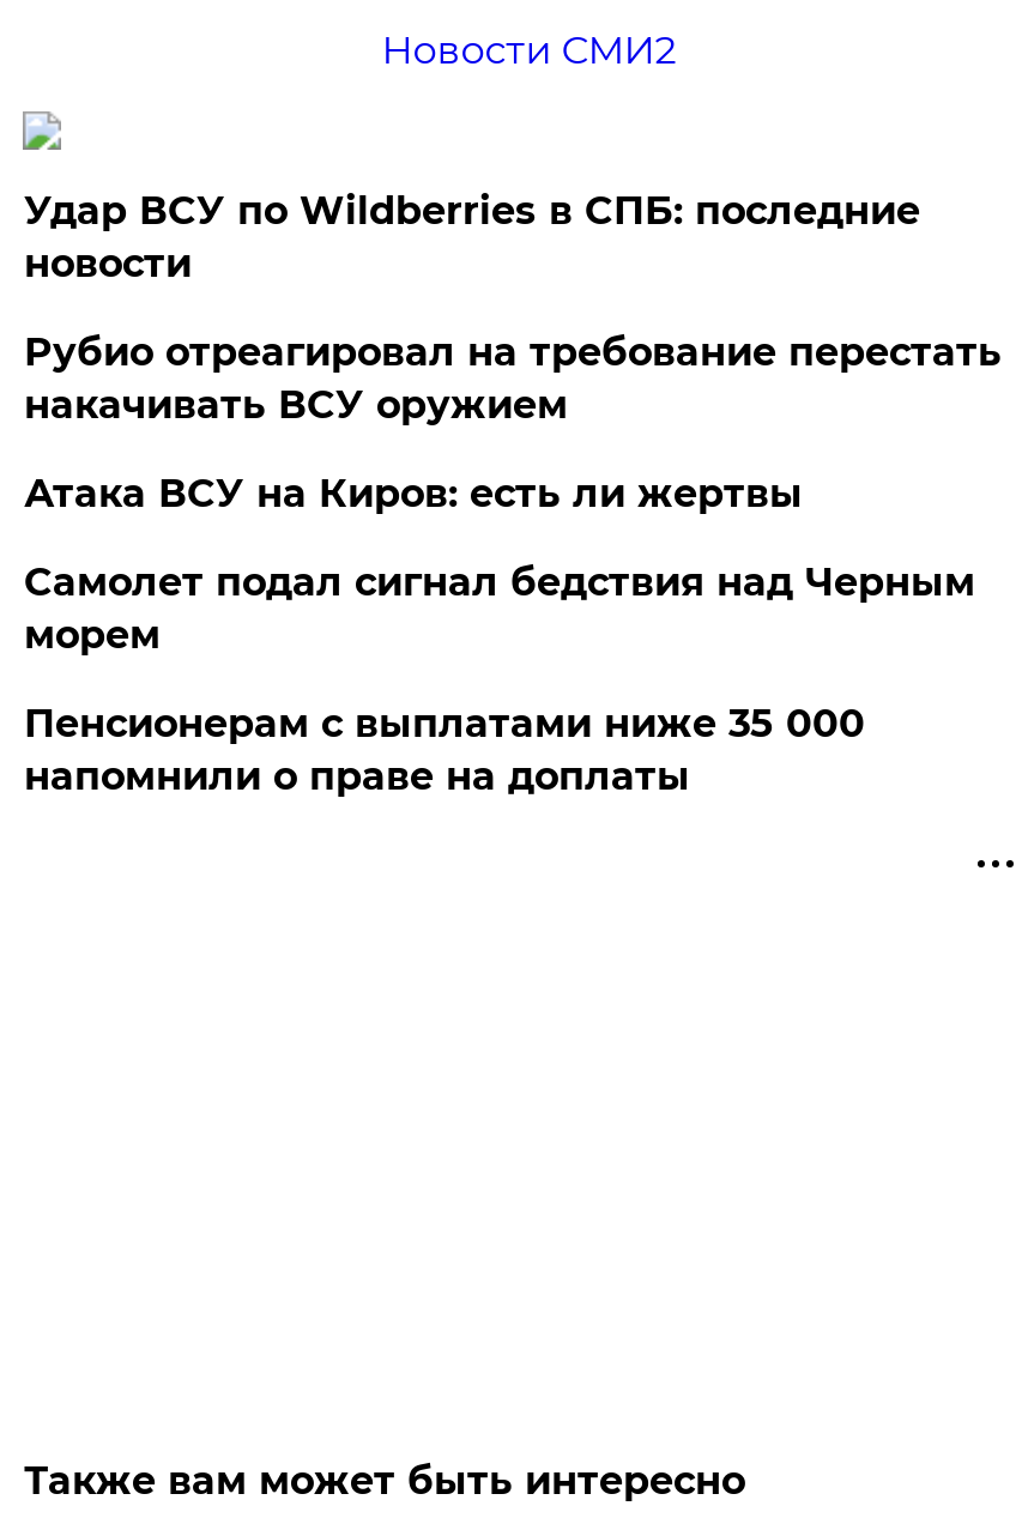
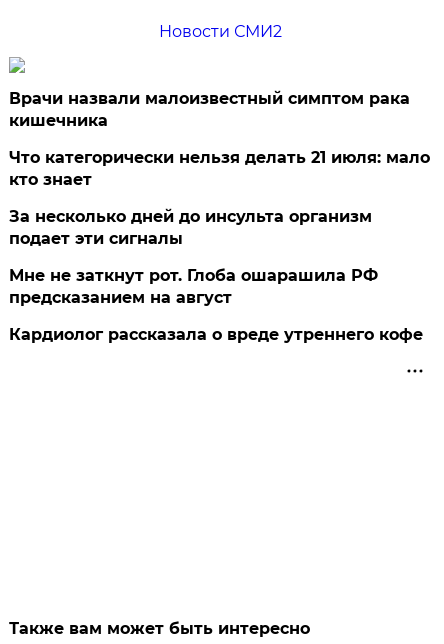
- Удар ВСУ по Wildberries в СПБ: последние
- новости
+ Врачи назвали малоизвестный симптом рака
+ кишечника

- Рубио отреагировал на требование перестать
- накачивать ВСУ оружием
+ Что категорически нельзя делать 21 июля: мало
+ кто знает

- Атака ВСУ на Киров: есть ли жертвы
+ За несколько дней до инсульта организм
+ подает эти сигналы

- Самолет подал сигнал бедствия над Черным
- морем
+ Мне не заткнут рот. Глоба ошарашила РФ
+ предсказанием на август

- Пенсионерам с выплатами ниже 35 000
- напомнили о праве на доплаты
+ Кардиолог рассказала о вреде утреннего кофе
